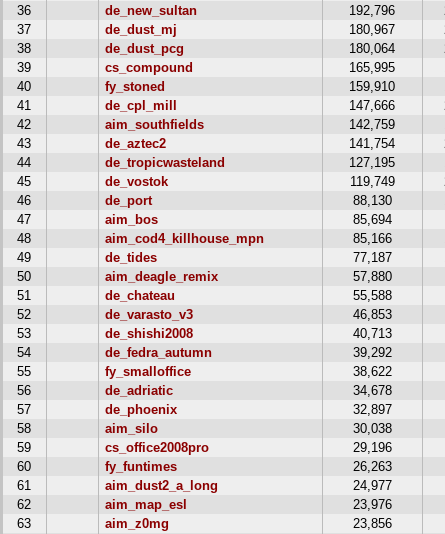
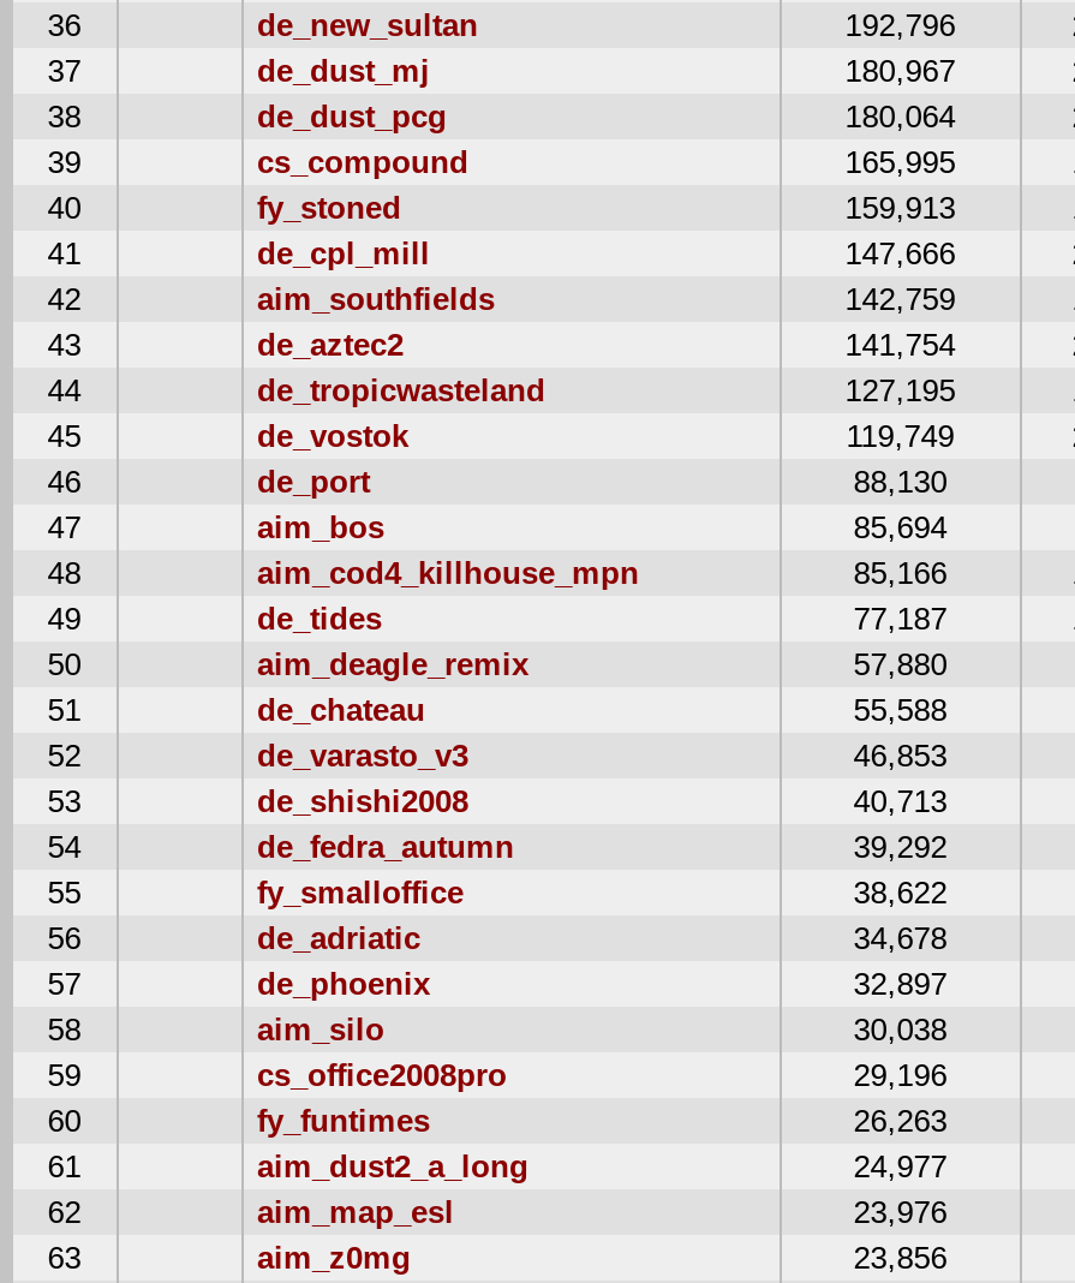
- 159,910
+ 159,913
